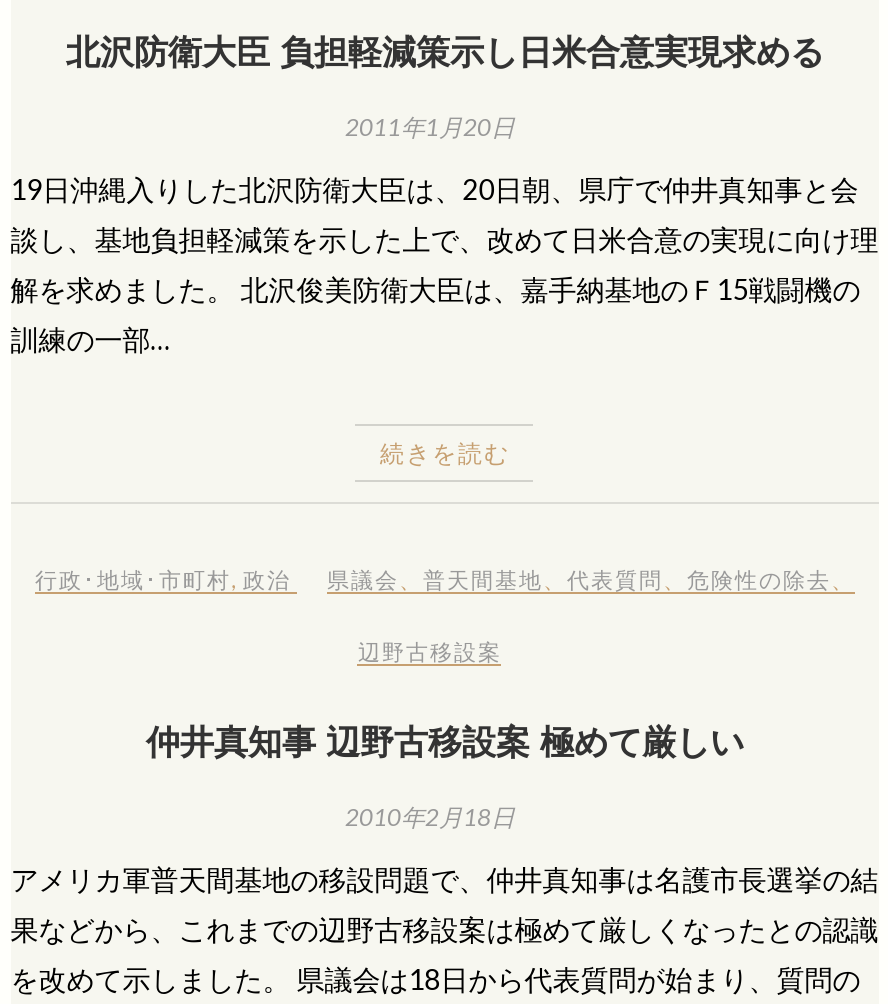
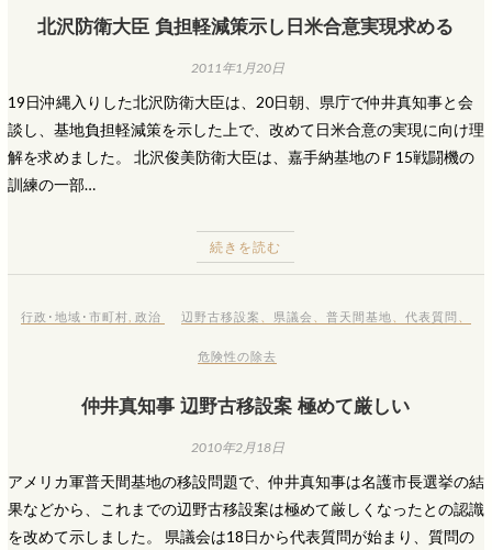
- 県議会、普天間基地、代表質問、危険性の除去、
+ 辺野古移設案、県議会、普天間基地、代表質問、

- 辺野古移設案
+ 危険性の除去
